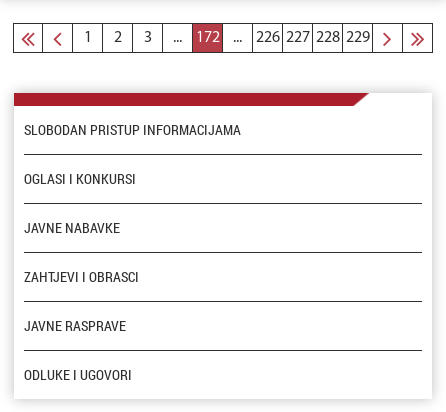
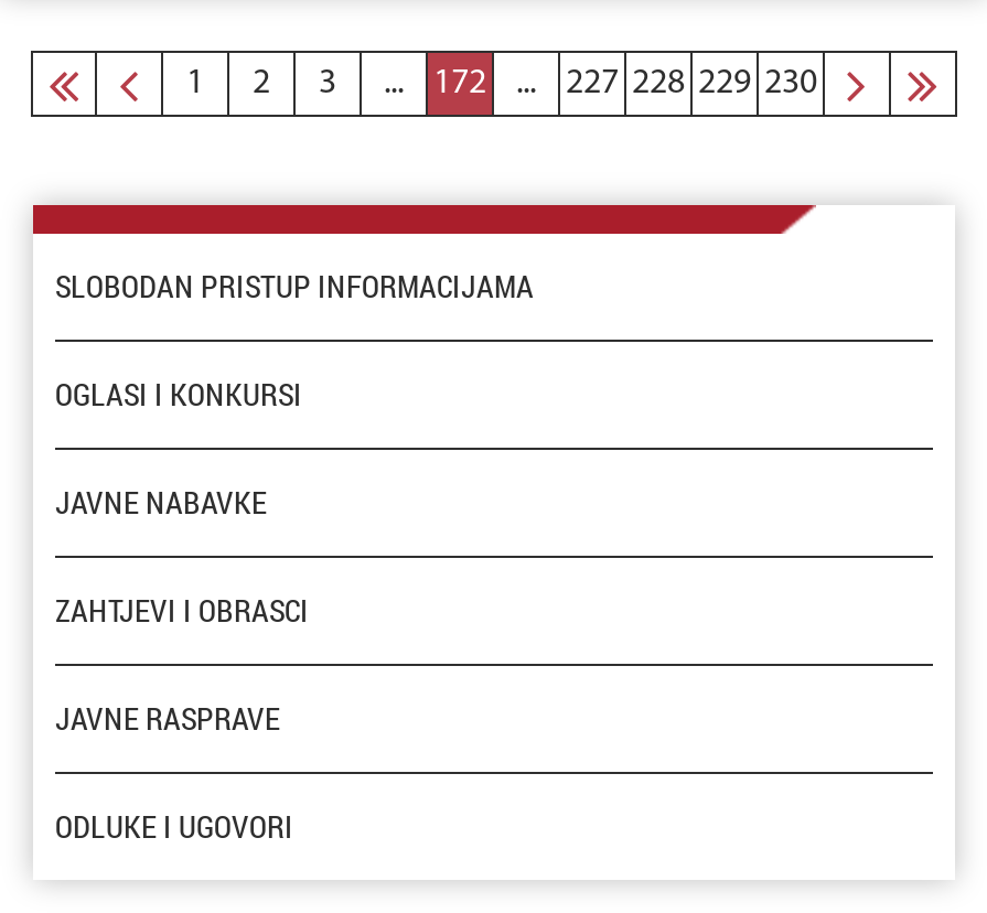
- 226 227 228 229
+ 227 228 229 230
